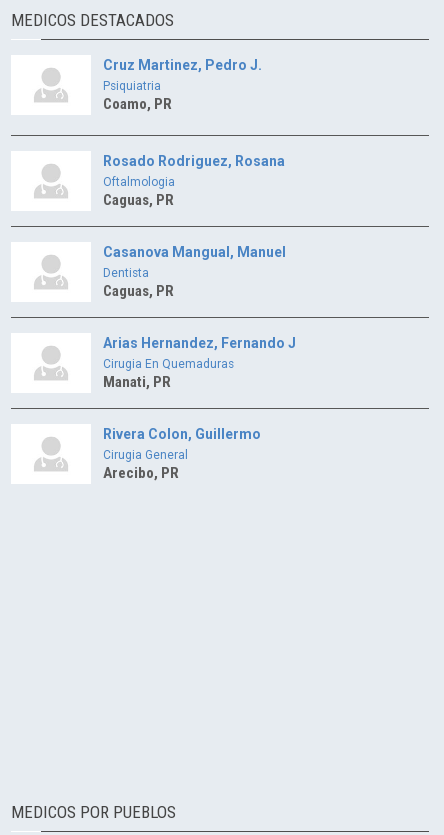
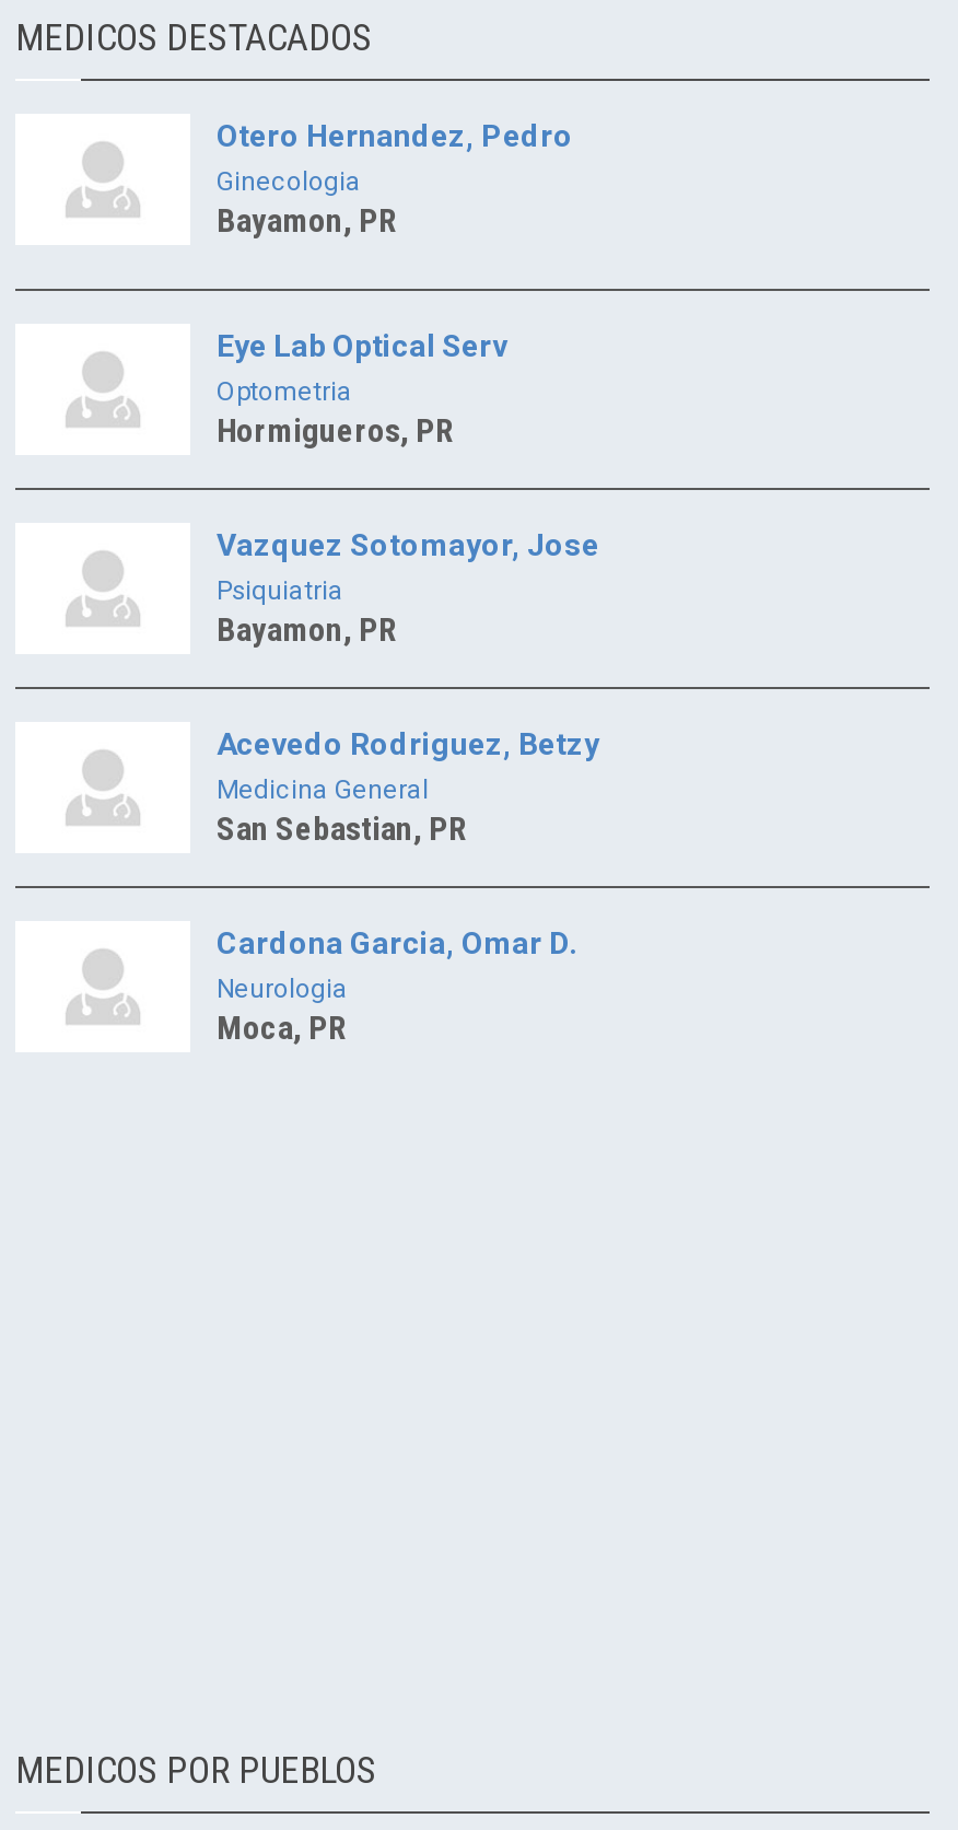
- Cruz Martinez, Pedro J.
+ Otero Hernandez, Pedro
+ Ginecologia
+ Bayamon, PR
+ Eye Lab Optical Serv
+ Optometria
+ Hormigueros, PR
+ Vazquez Sotomayor, Jose

moved down: Psiquiatria

- Coamo, PR
- Rosado Rodriguez, Rosana
- Oftalmologia
- Caguas, PR
- Casanova Mangual, Manuel
- Dentista
- Caguas, PR
- Arias Hernandez, Fernando J
- Cirugia En Quemaduras
- Manati, PR
- Rivera Colon, Guillermo
- Cirugia General
- Arecibo, PR
+ Bayamon, PR
+ Acevedo Rodriguez, Betzy
+ Medicina General
+ San Sebastian, PR
+ Cardona Garcia, Omar D.
+ Neurologia
+ Moca, PR
